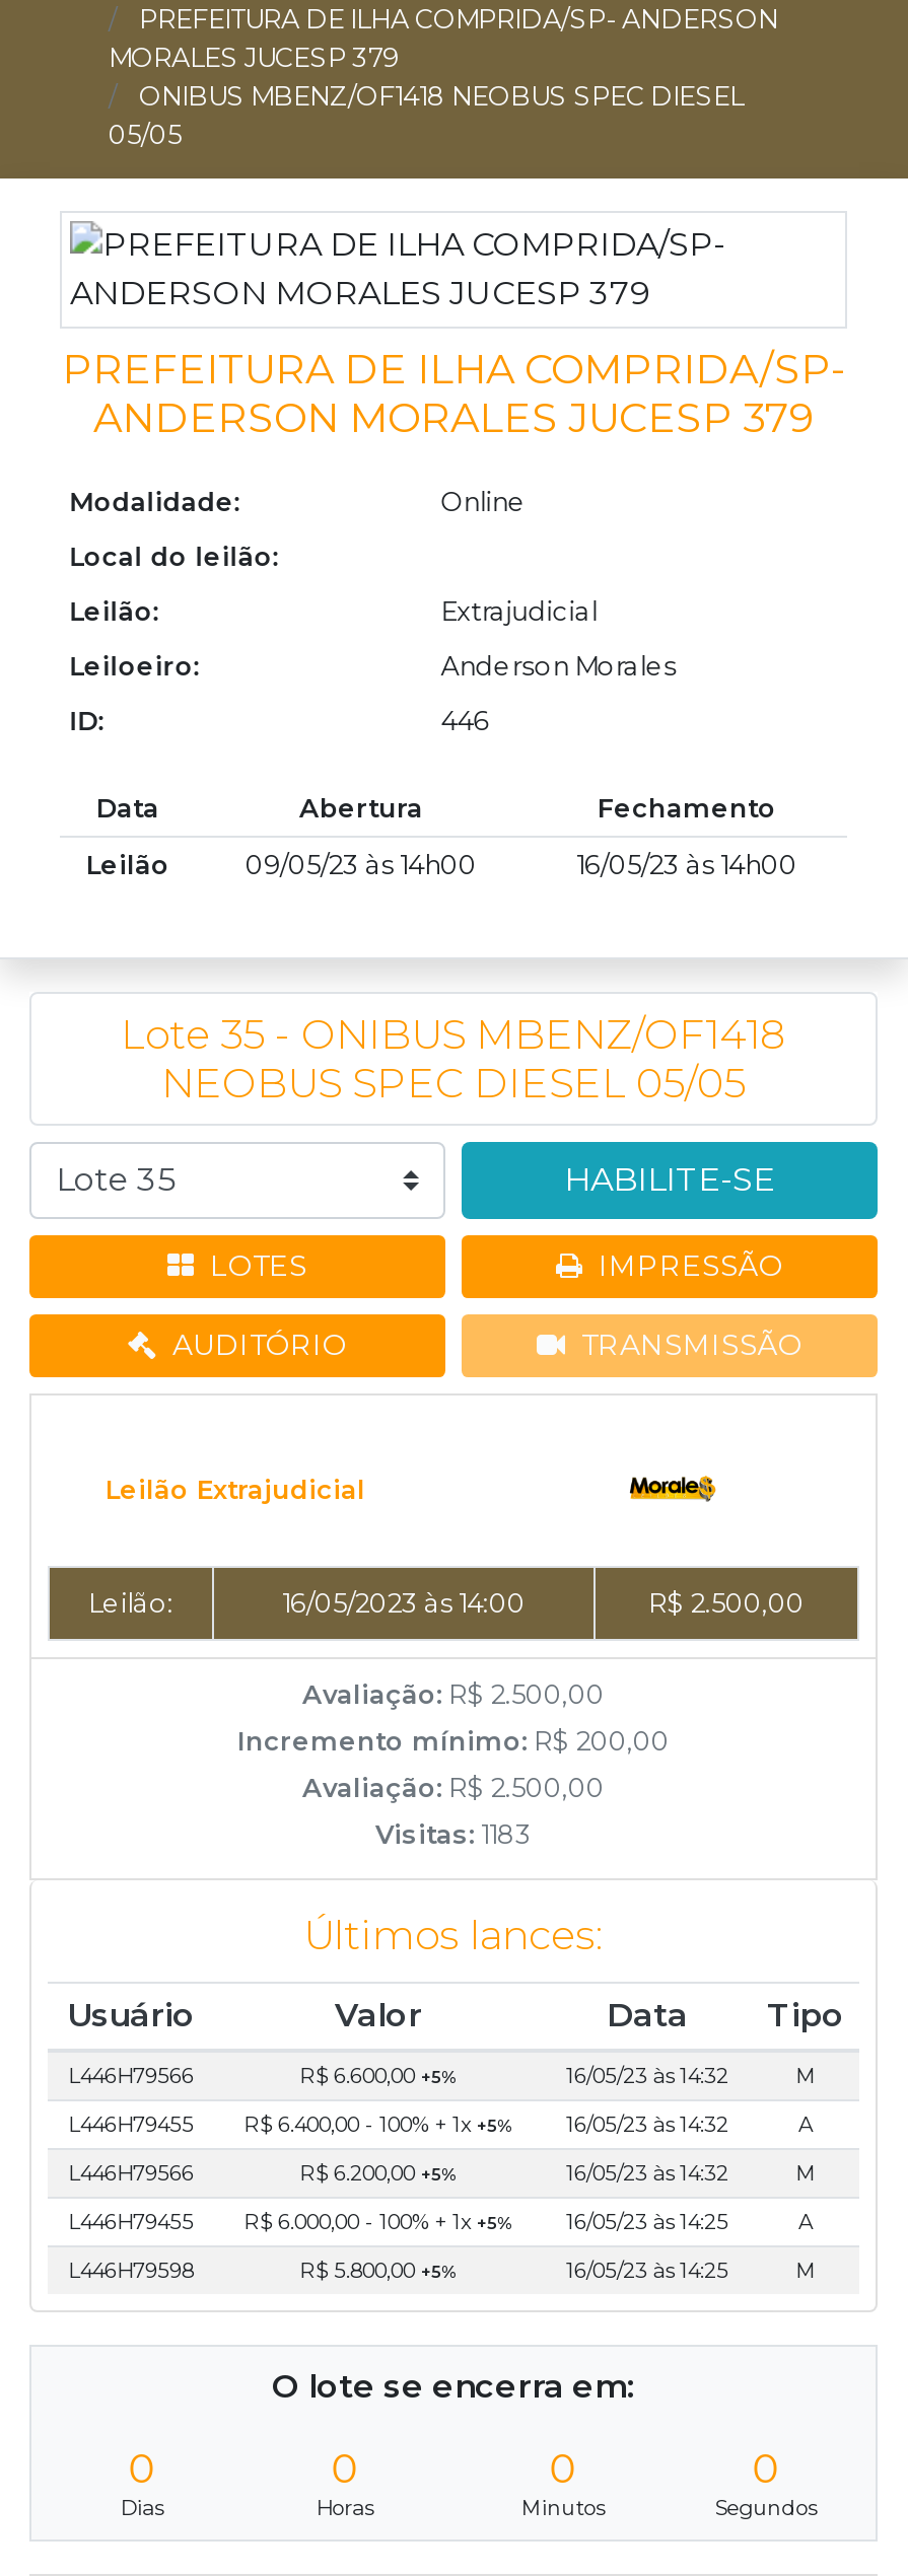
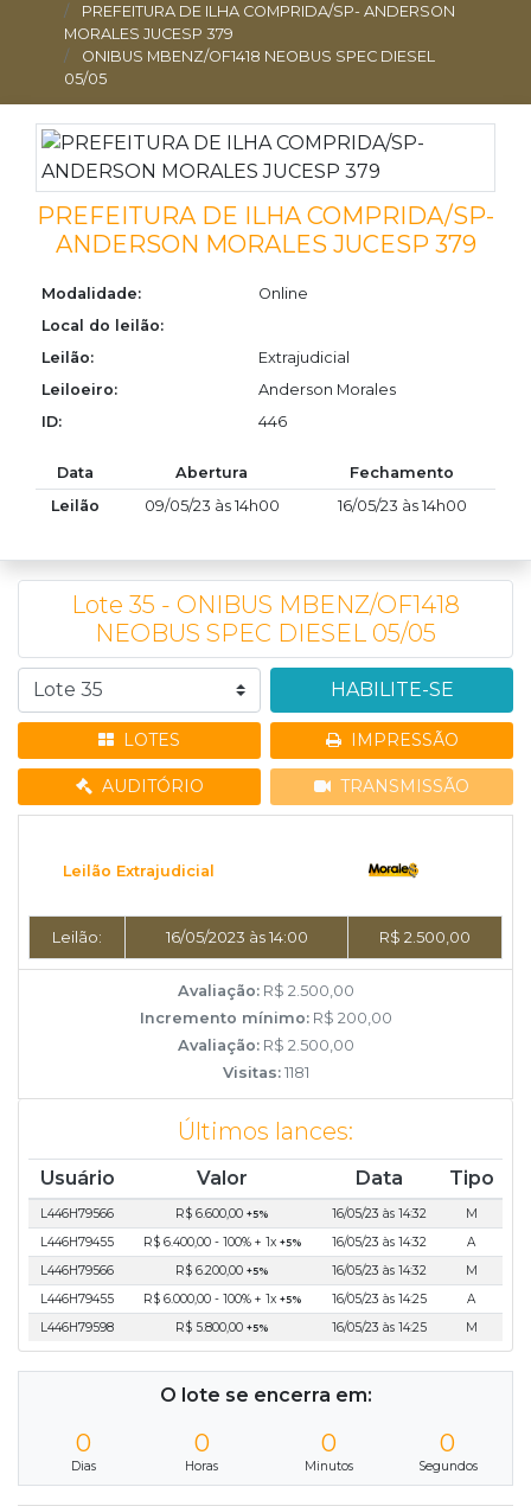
- Visitas: 1183
+ Visitas: 1181
